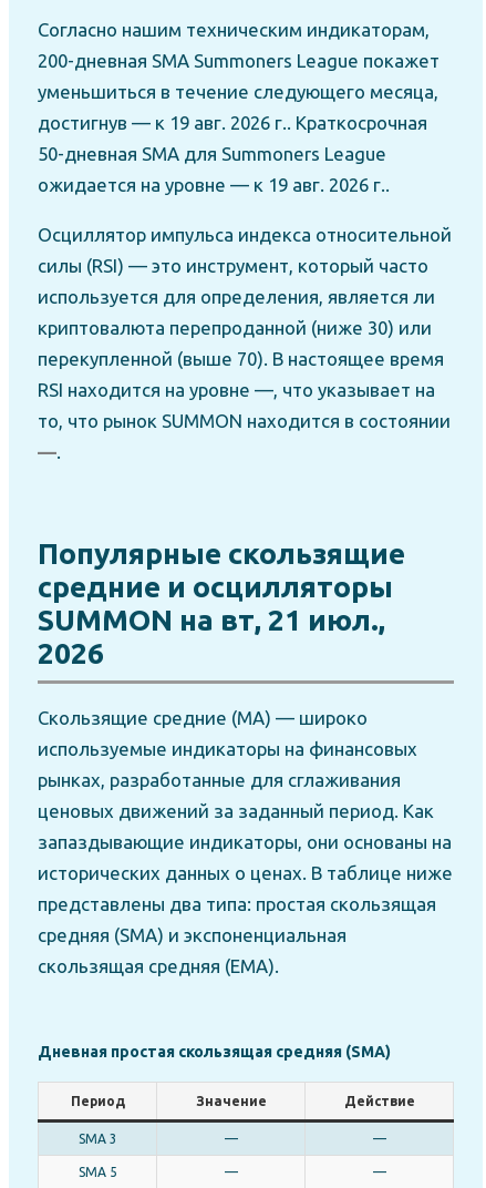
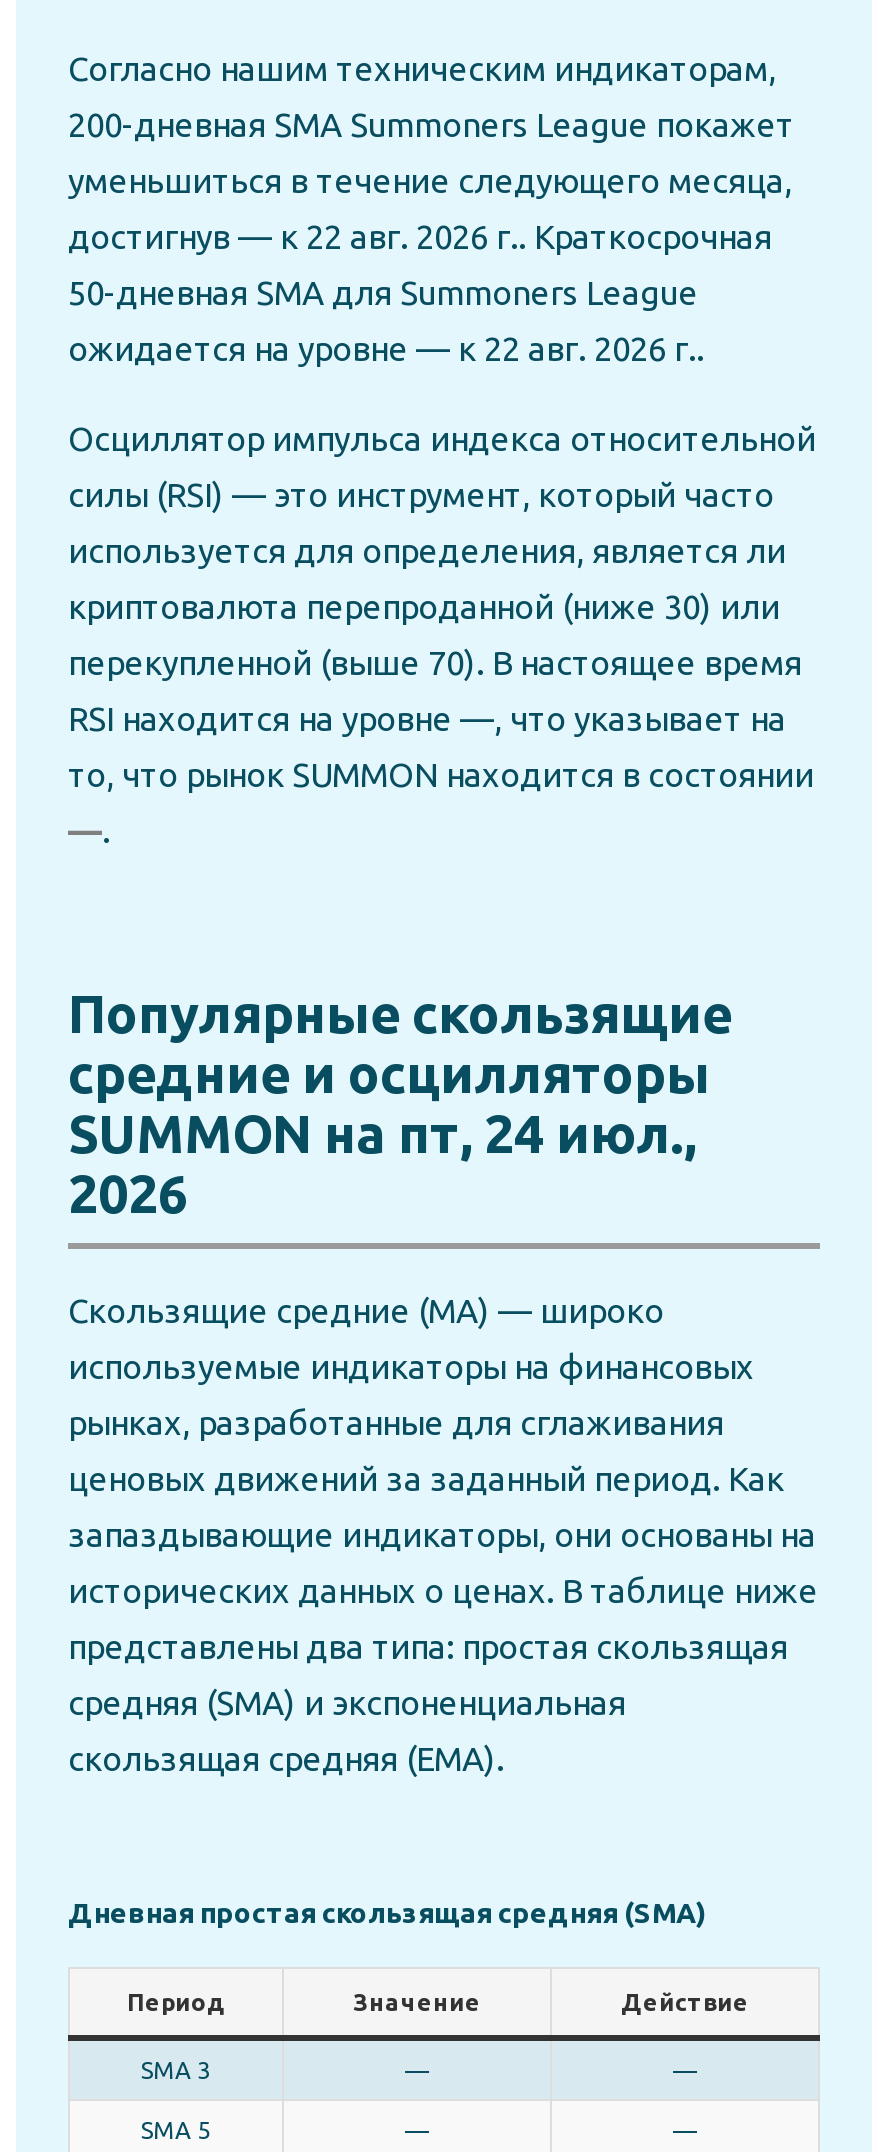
- достигнув — к 19 авг. 2026 г.. Краткосрочная
+ достигнув — к 22 авг. 2026 г.. Краткосрочная

- ожидается на уровне — к 19 авг. 2026 г..
+ ожидается на уровне — к 22 авг. 2026 г..

- SUMMON на вт, 21 июл.,
+ SUMMON на пт, 24 июл.,
